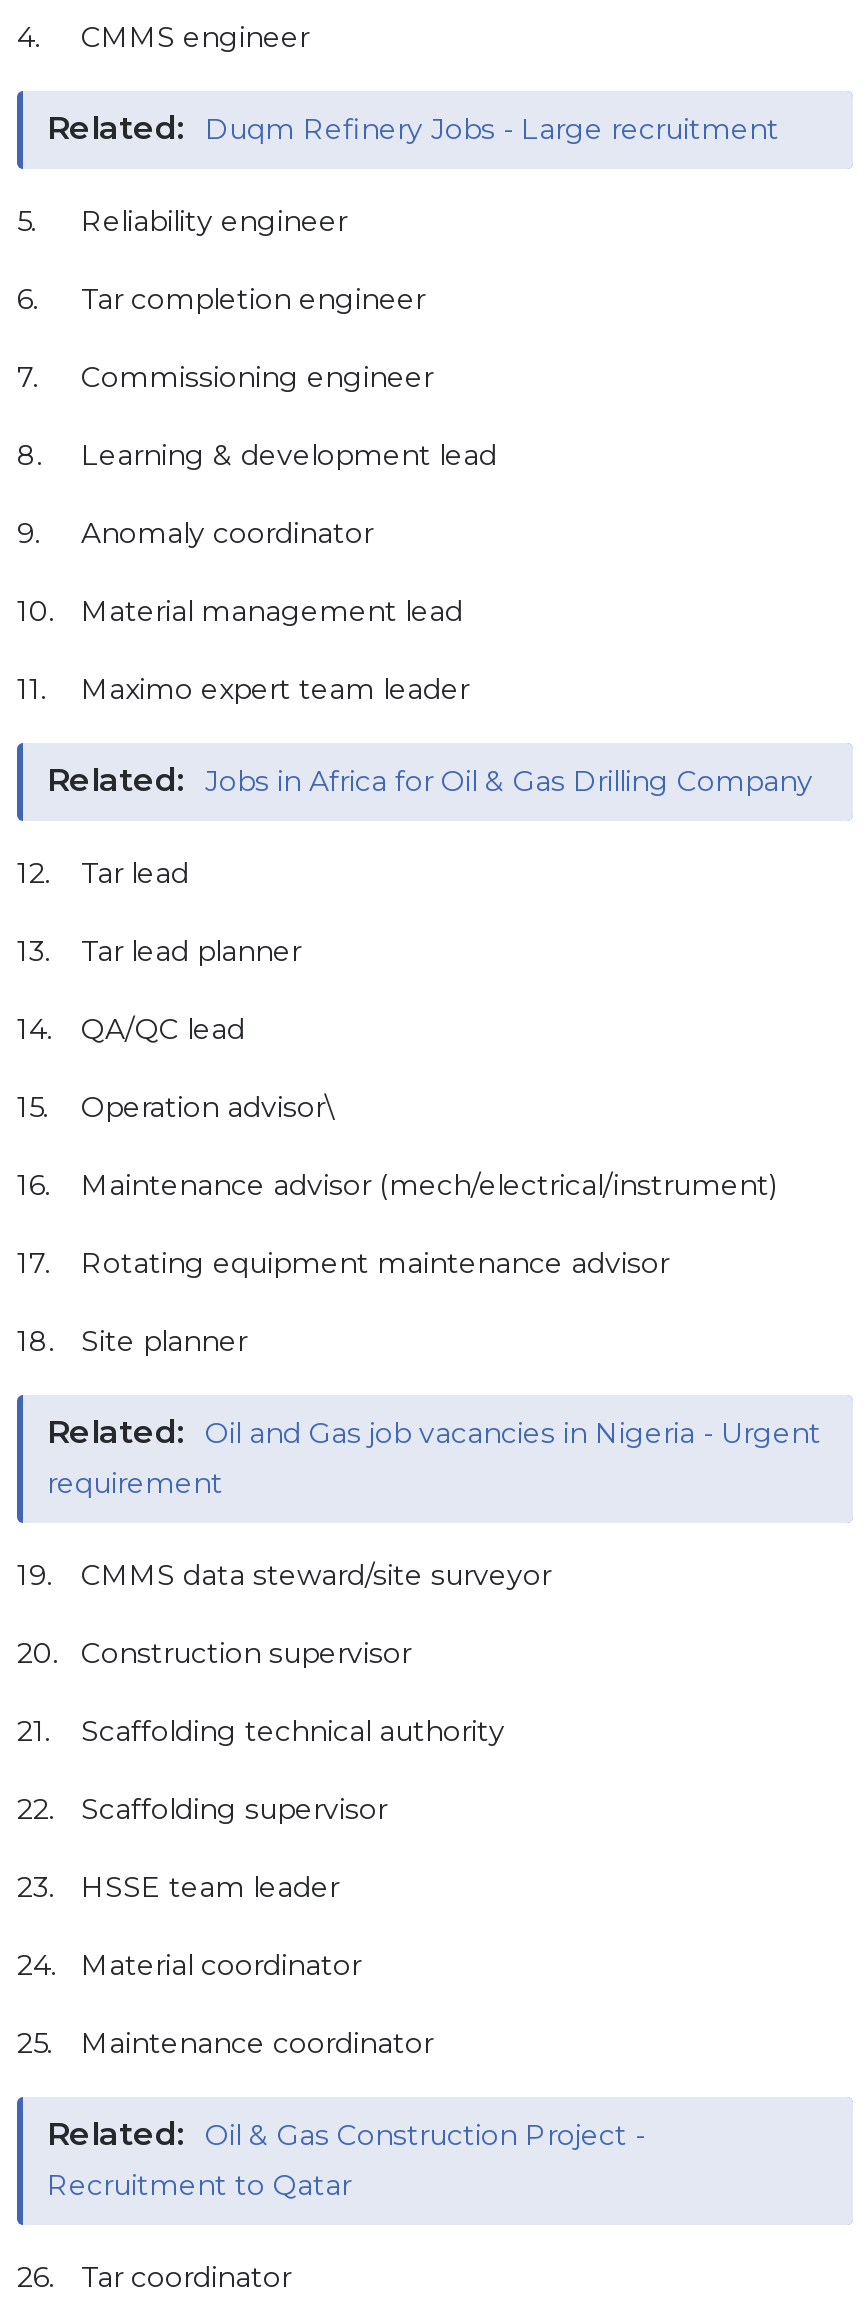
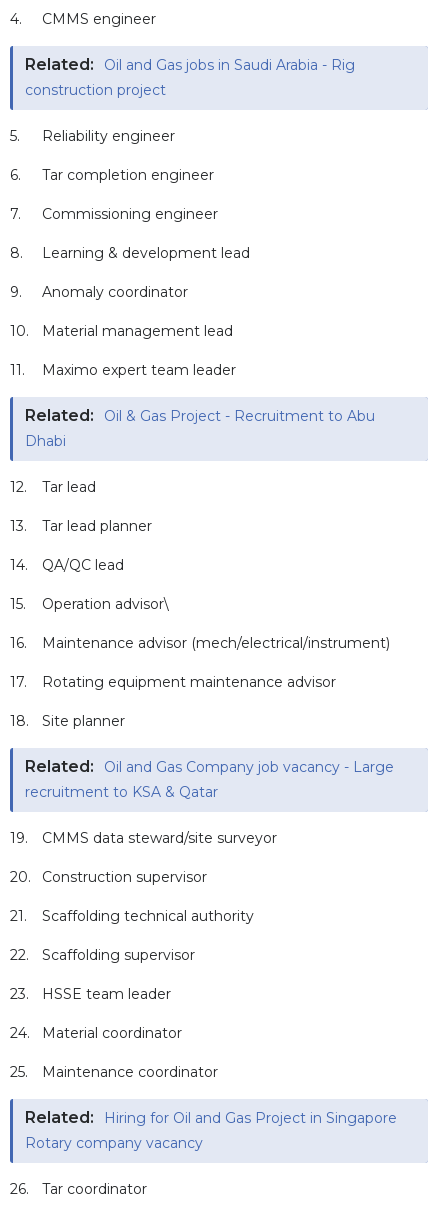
- Related: Duqm Refinery Jobs - Large recruitment
+ Related: Oil and Gas jobs in Saudi Arabia - Rig
+ construction project

- Related: Jobs in Africa for Oil & Gas Drilling Company
+ Related: Oil & Gas Project - Recruitment to Abu
+ Dhabi

- Related: Oil and Gas job vacancies in Nigeria - Urgent
- requirement
+ Related: Oil and Gas Company job vacancy - Large
+ recruitment to KSA & Qatar

- Related: Oil & Gas Construction Project -
- Recruitment to Qatar
+ Related: Hiring for Oil and Gas Project in Singapore
+ Rotary company vacancy
